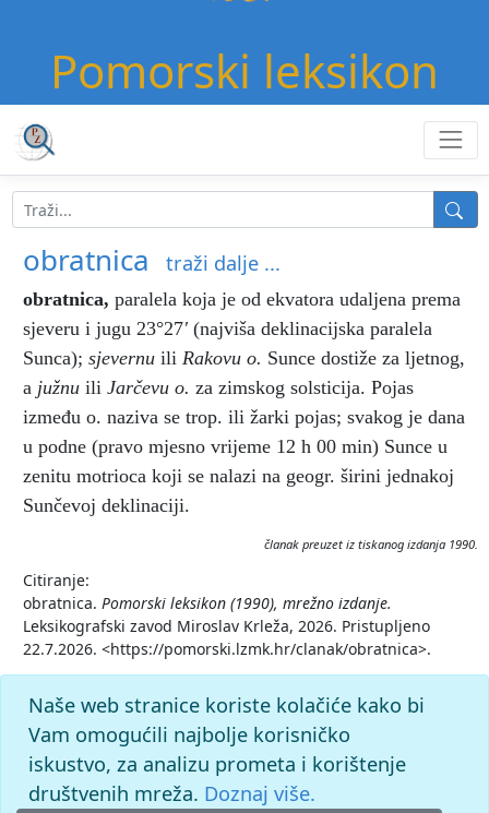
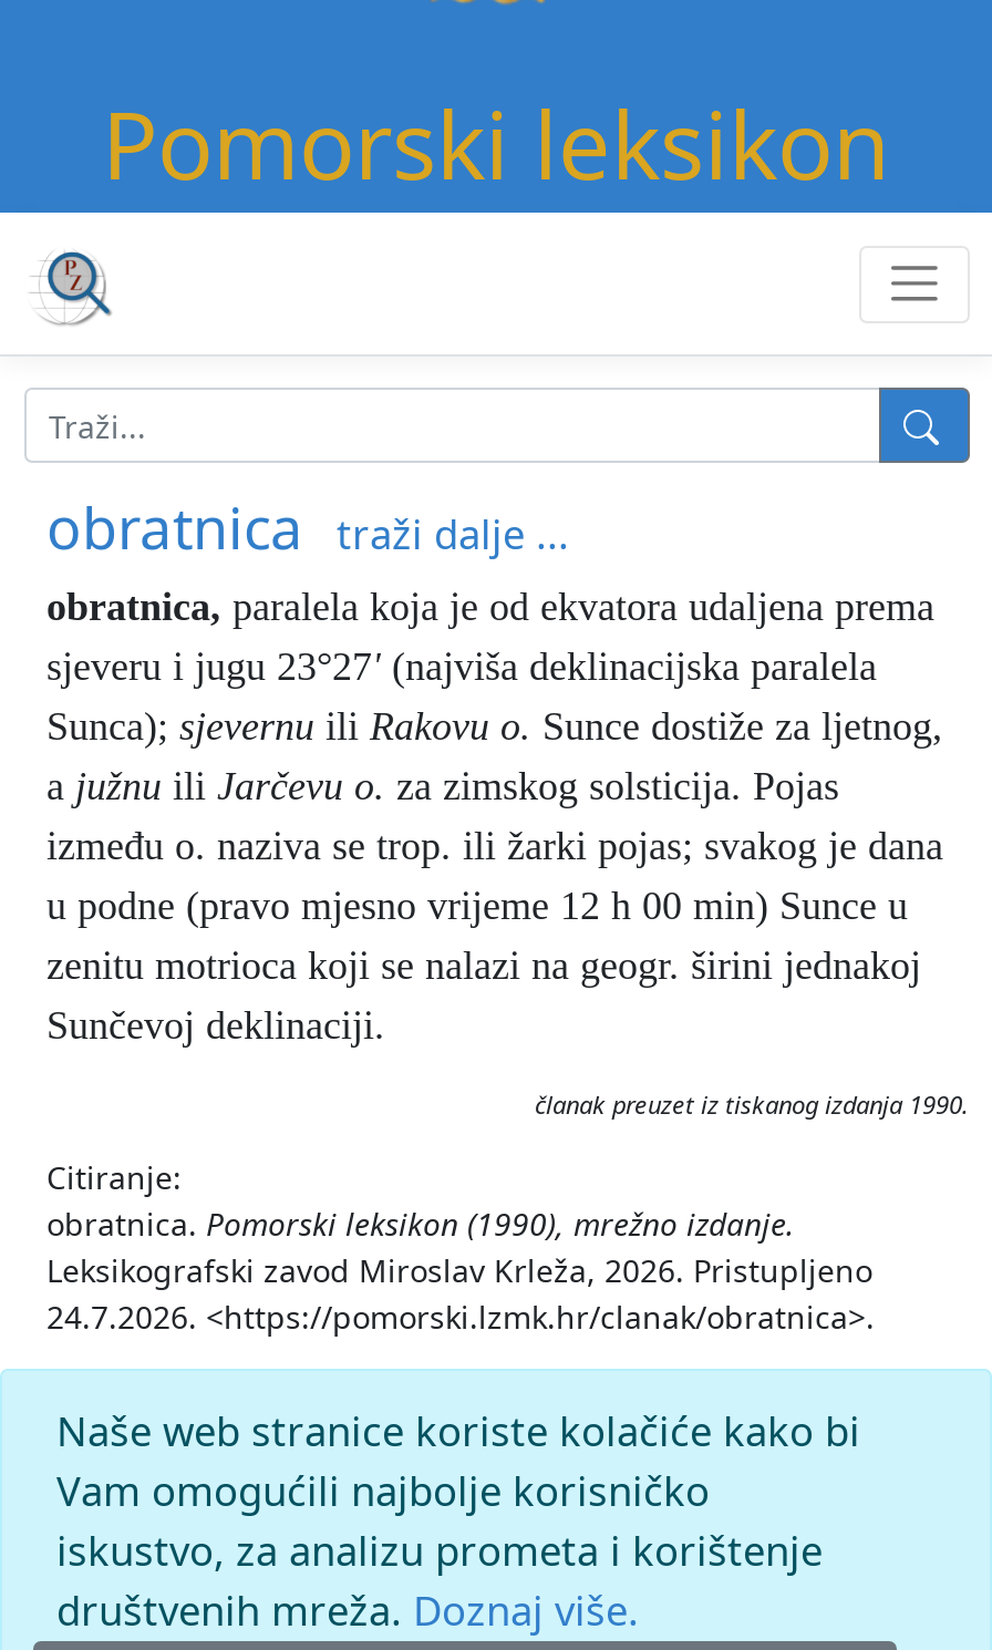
- 22.7.2026. <https://pomorski.lzmk.hr/clanak/obratnica>.
+ 24.7.2026. <https://pomorski.lzmk.hr/clanak/obratnica>.
